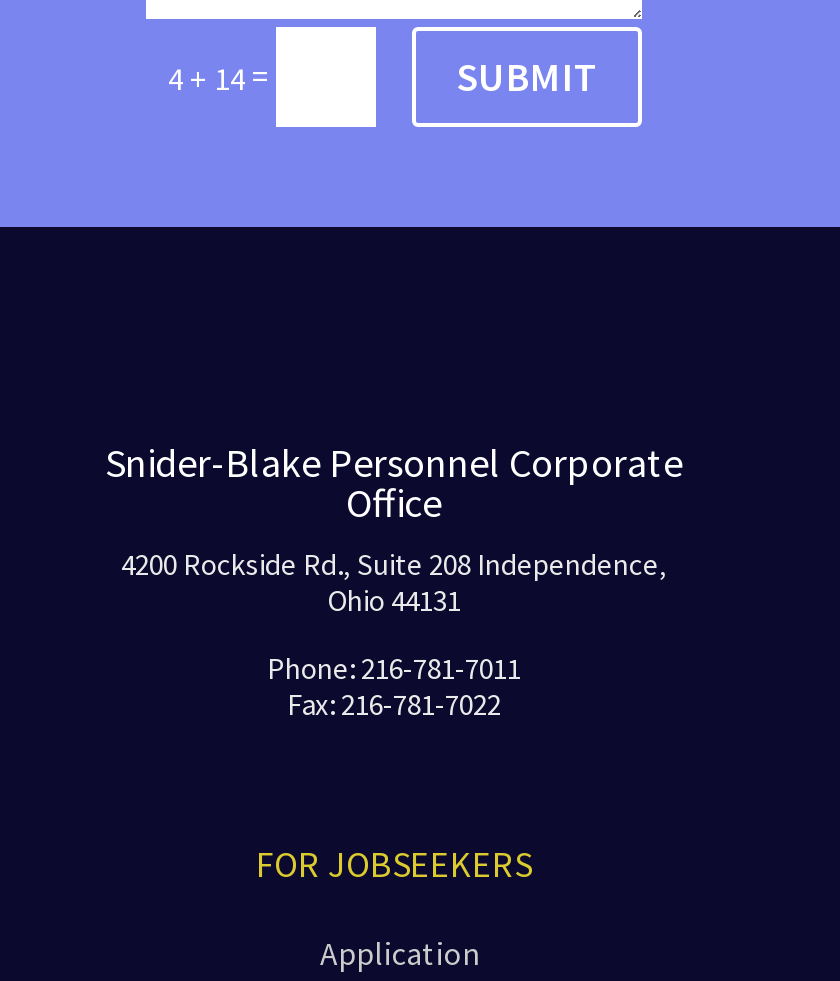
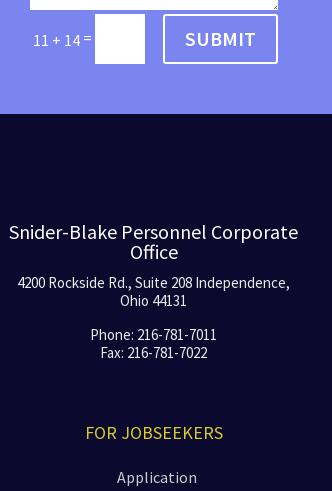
- 4 + 14 =
+ 11 + 14 =
